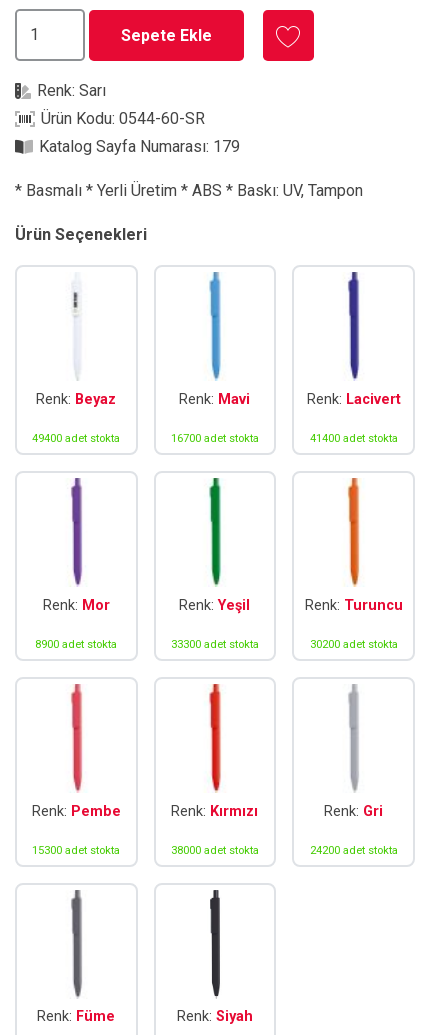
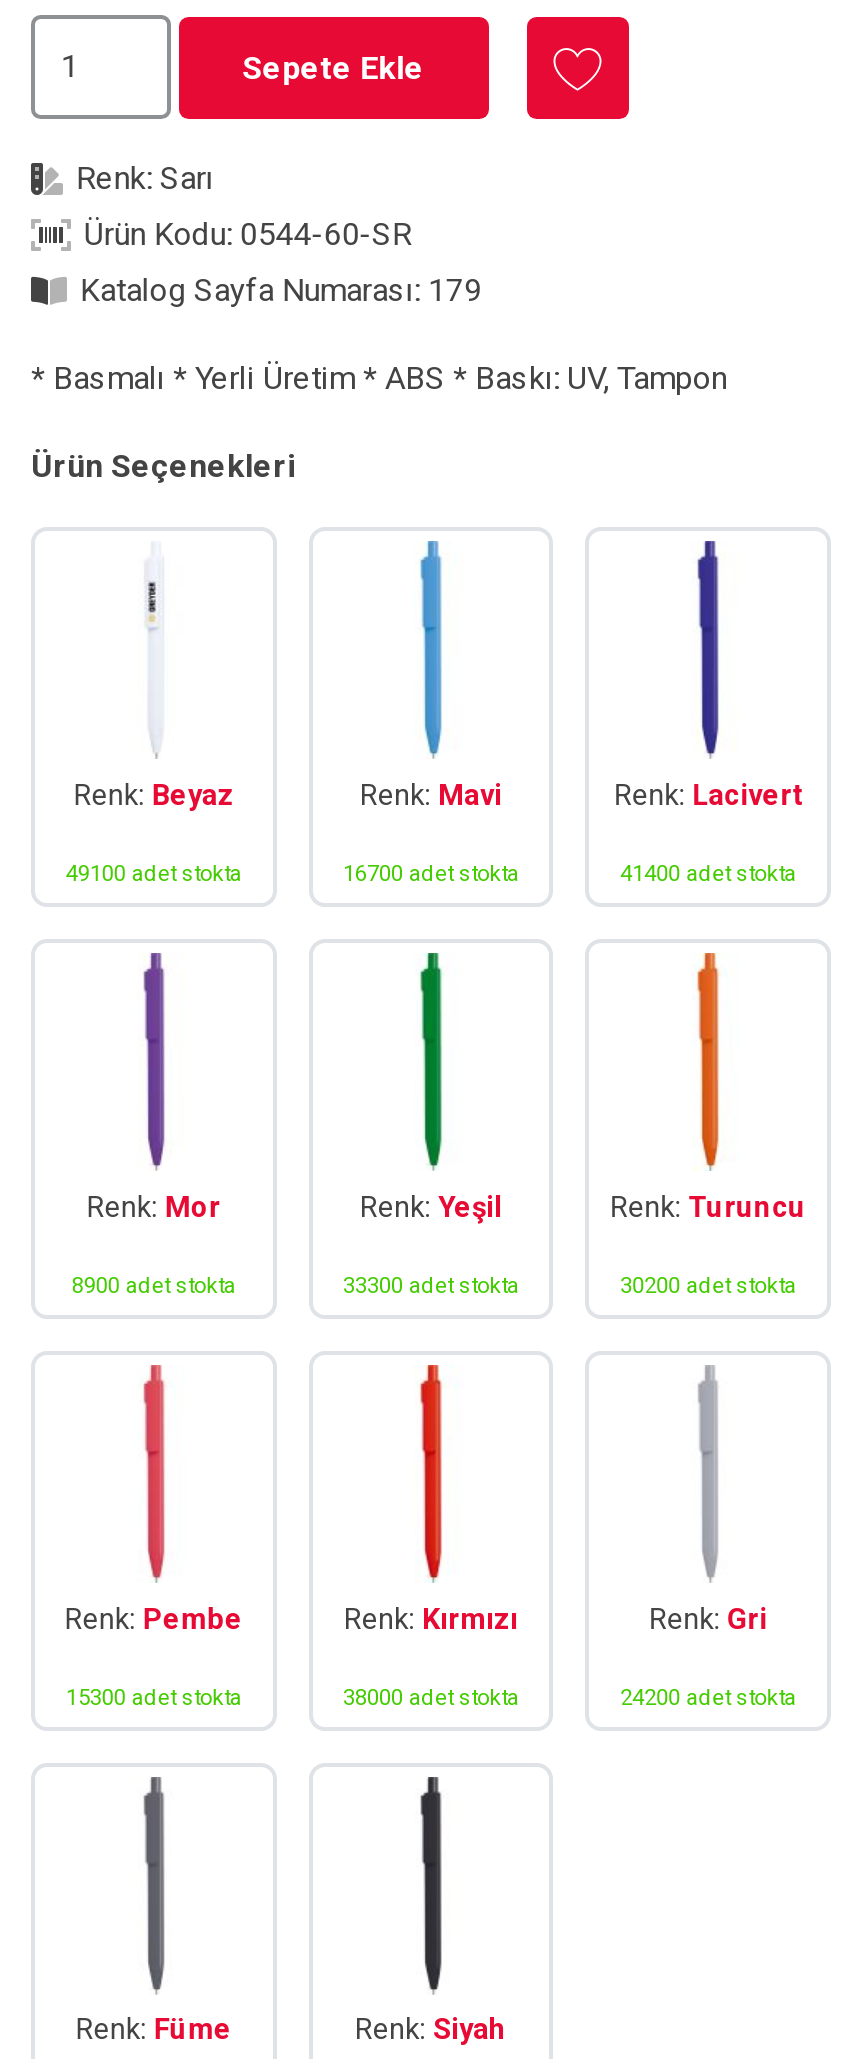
- 49400 adet stokta
+ 49100 adet stokta
